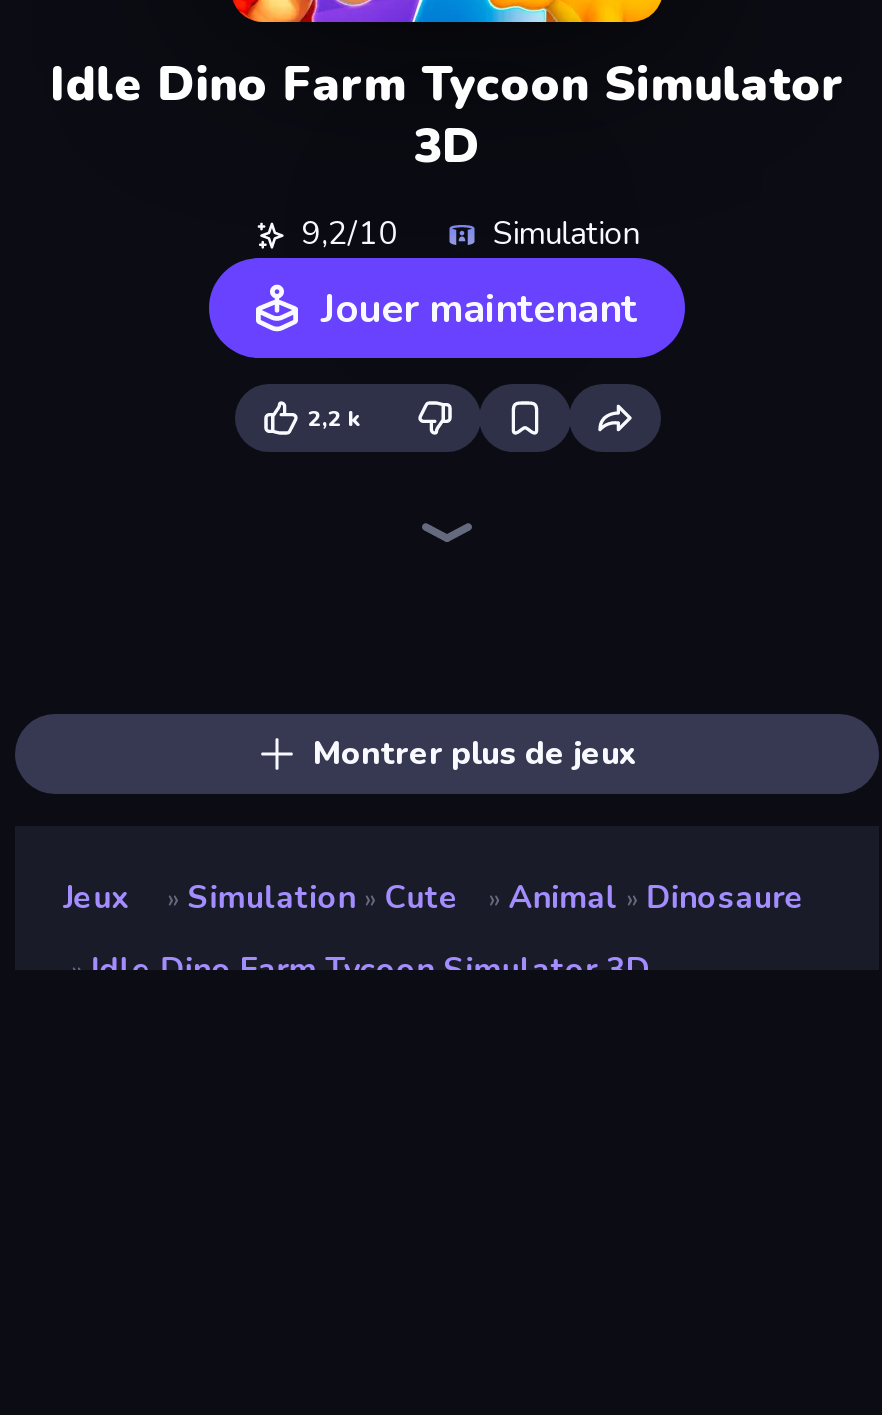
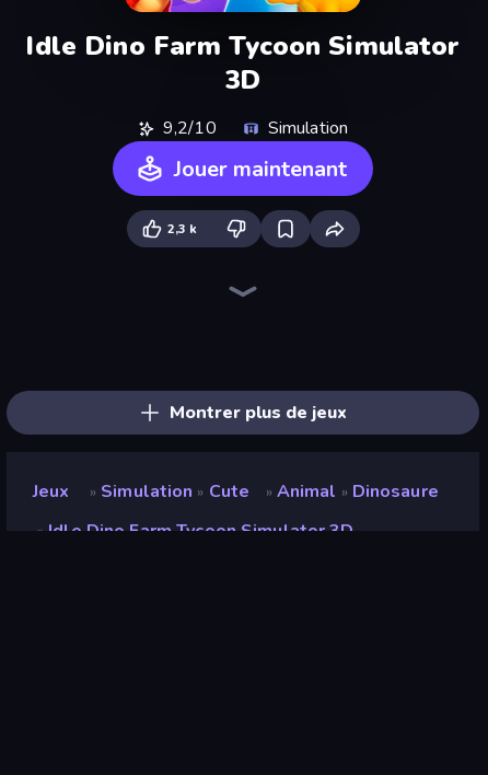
- 2,2 k
+ 2,3 k
